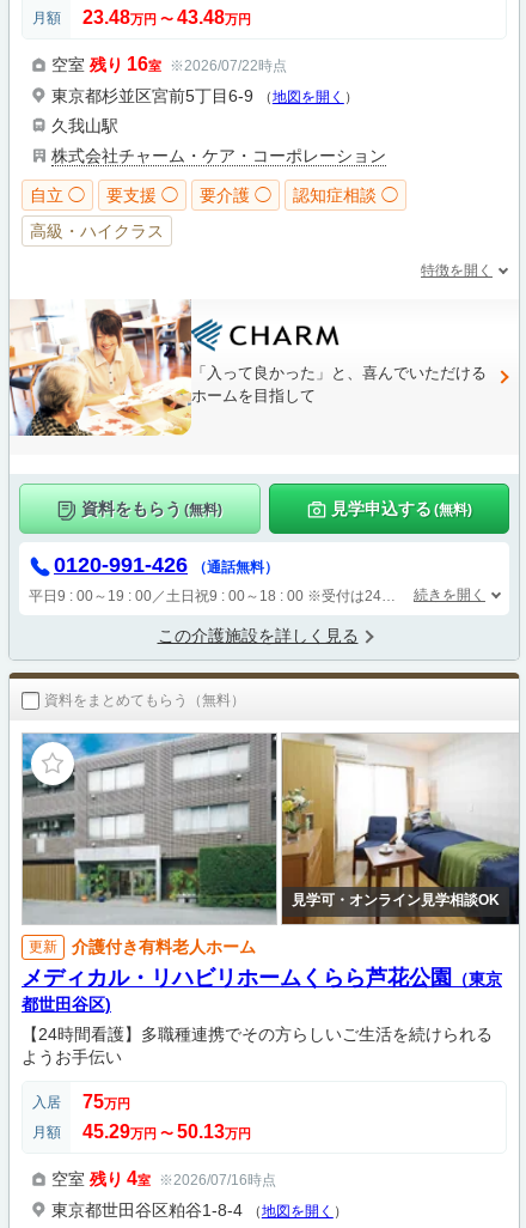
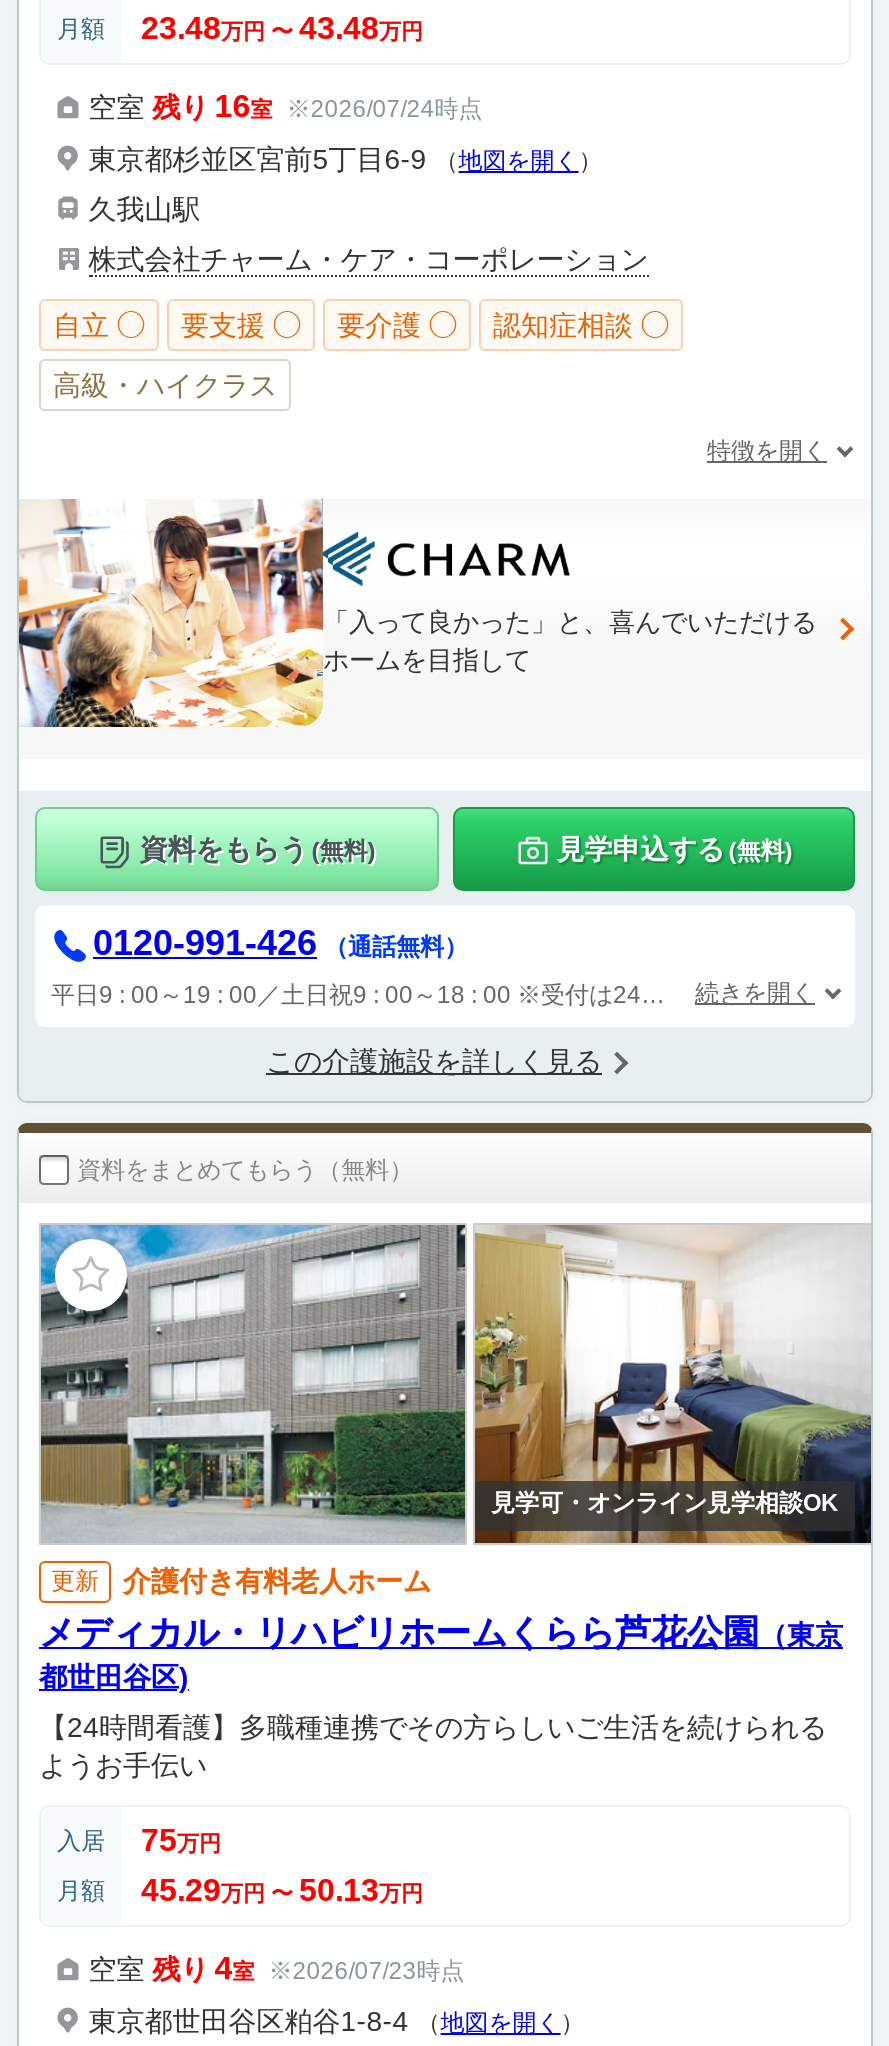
- 空室残り 16室 ※2026/07/22時点
+ 空室残り 16室 ※2026/07/24時点

- 空室残り 4室 ※2026/07/16時点
+ 空室残り 4室 ※2026/07/23時点
